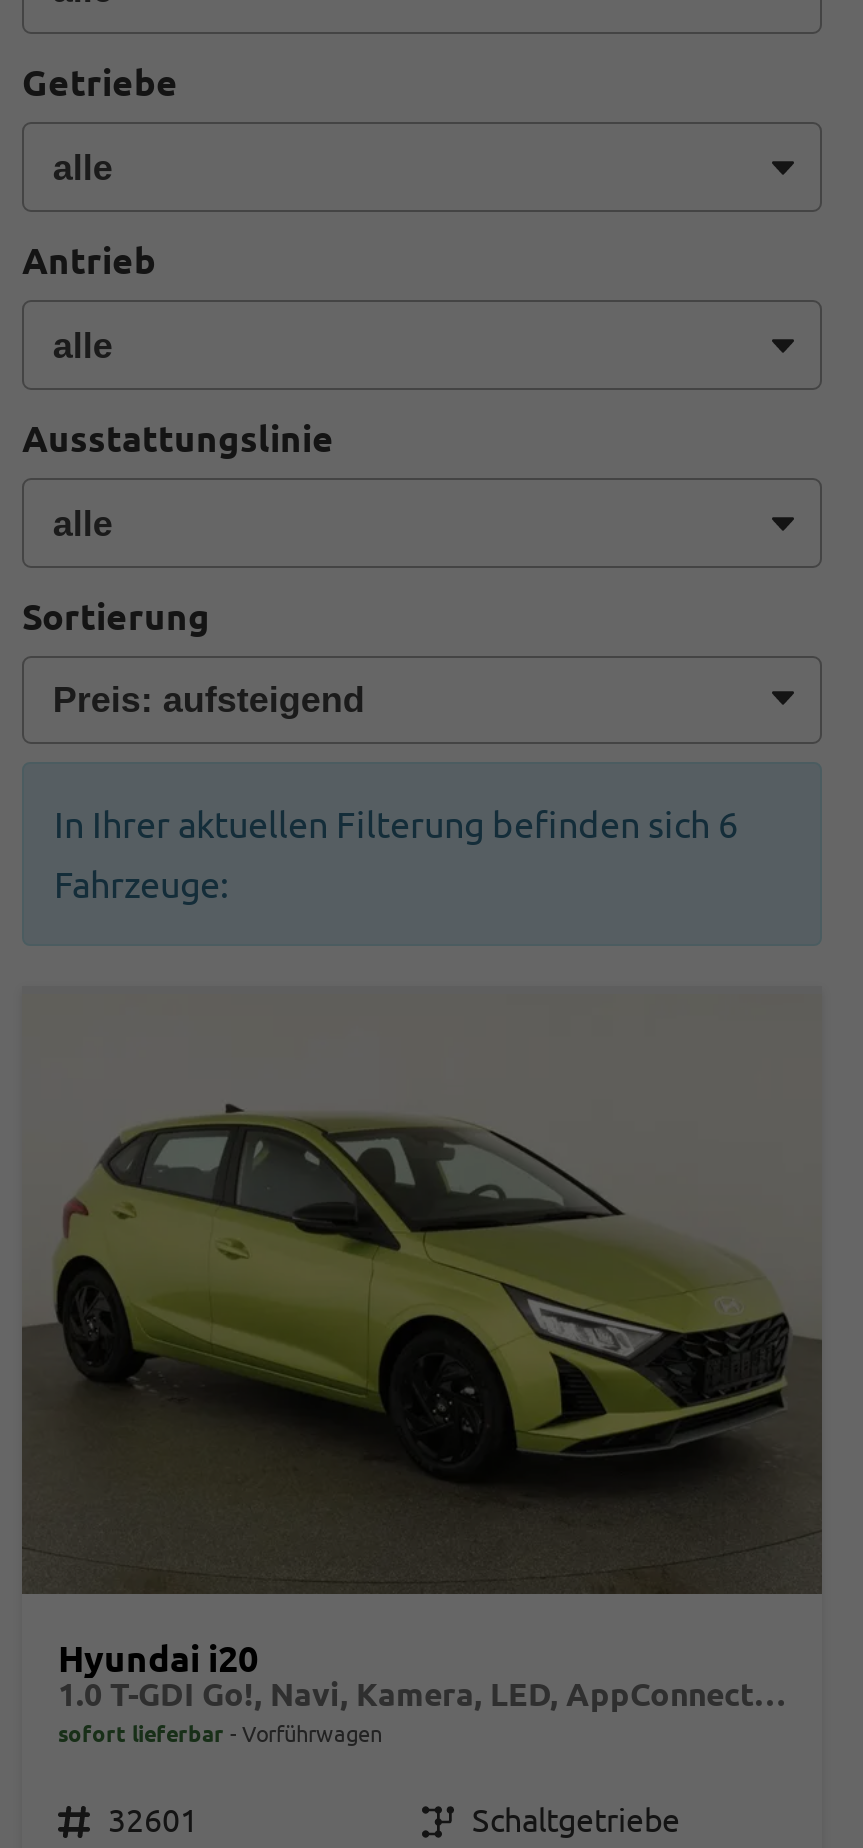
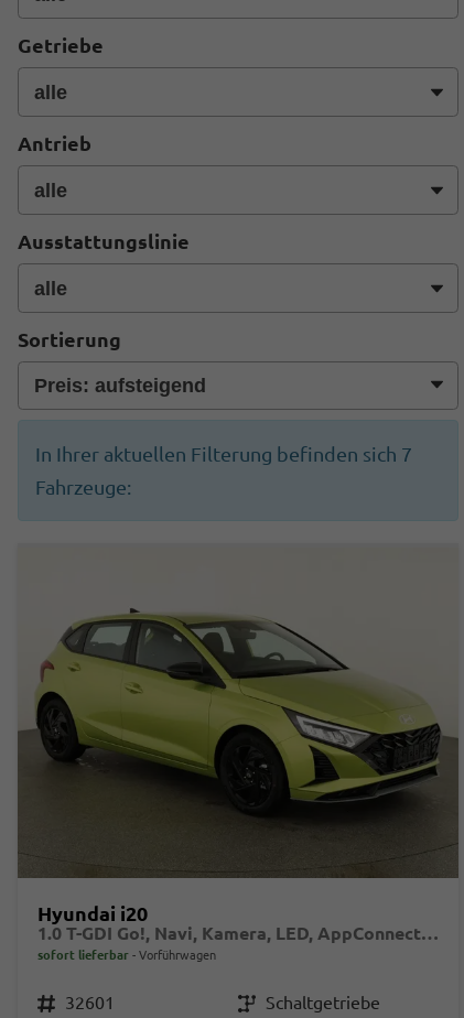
- In Ihrer aktuellen Filterung befinden sich 6
+ In Ihrer aktuellen Filterung befinden sich 7
